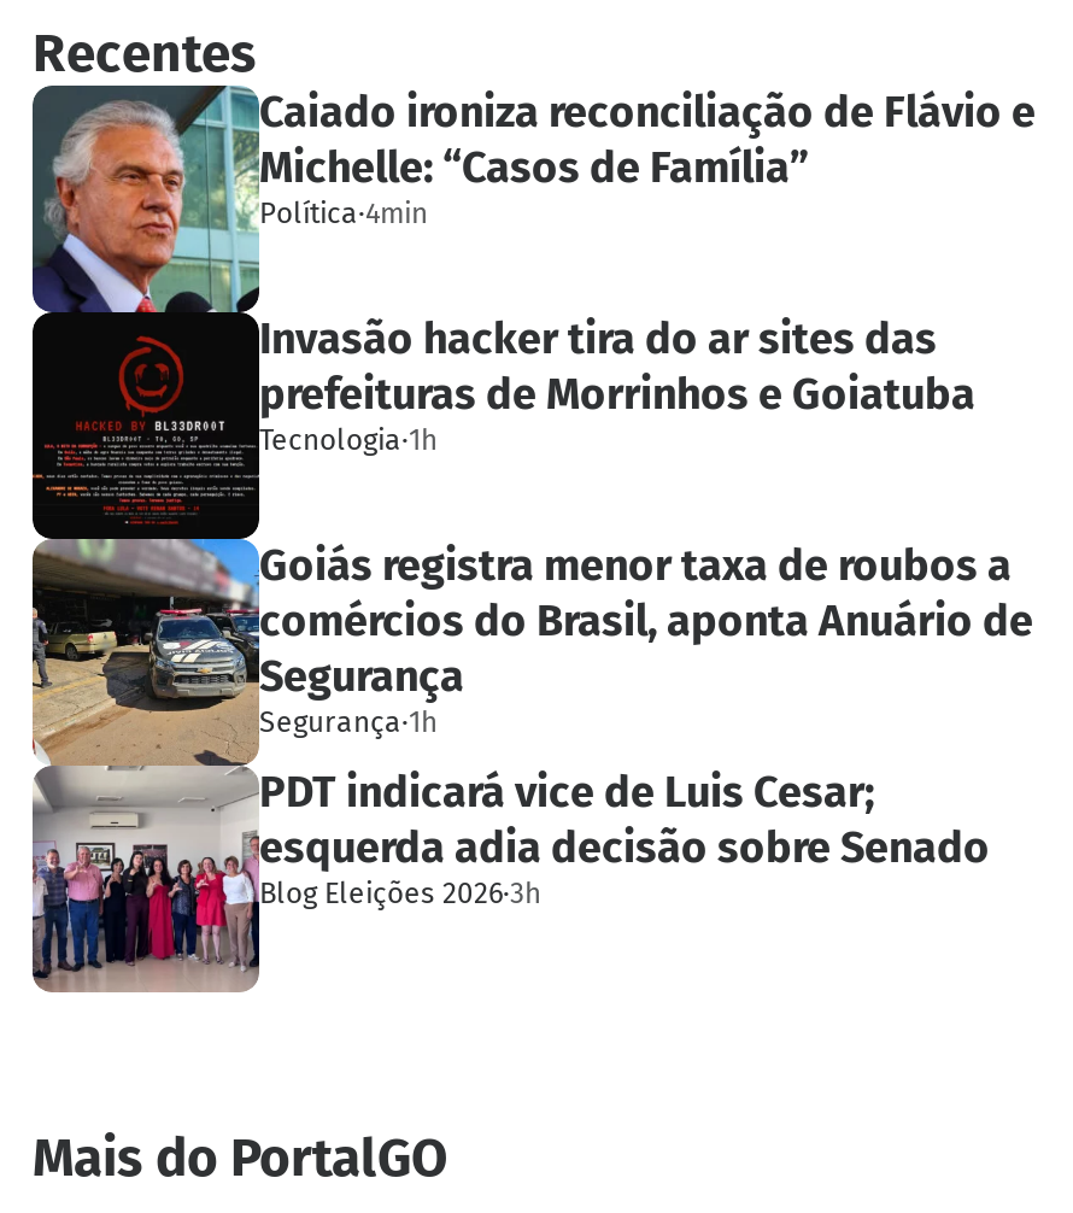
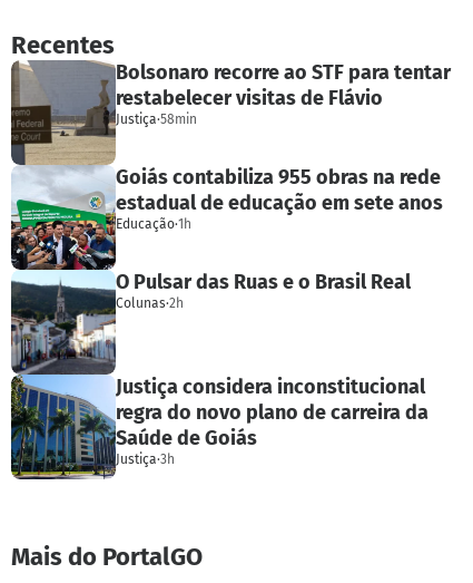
- [image]
- Caiado ironiza reconciliação de Flávio e
- Michelle: “Casos de Família”
- Política·4min
+ [image]
+ Bolsonaro recorre ao STF para tentar
+ restabelecer visitas de Flávio
+ Justiça·58min

- Invasão hacker tira do ar sites das
- prefeituras de Morrinhos e Goiatuba
- Tecnologia·1h
+ Goiás contabiliza 955 obras na rede
+ estadual de educação em sete anos
+ Educação·1h

- Goiás registra menor taxa de roubos a
- comércios do Brasil, aponta Anuário de
- Segurança
- Segurança·1h
+ O Pulsar das Ruas e o Brasil Real
+ Colunas·2h

- PDT indicará vice de Luis Cesar;
- esquerda adia decisão sobre Senado
- Blog Eleições 2026·3h
+ Justiça considera inconstitucional
+ regra do novo plano de carreira da
+ Saúde de Goiás
+ Justiça·3h
